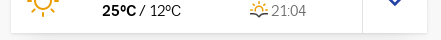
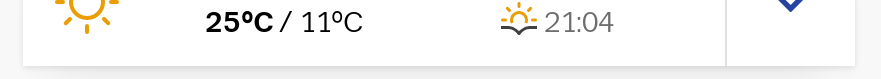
- 25°C / 12°C
+ 25°C / 11°C
